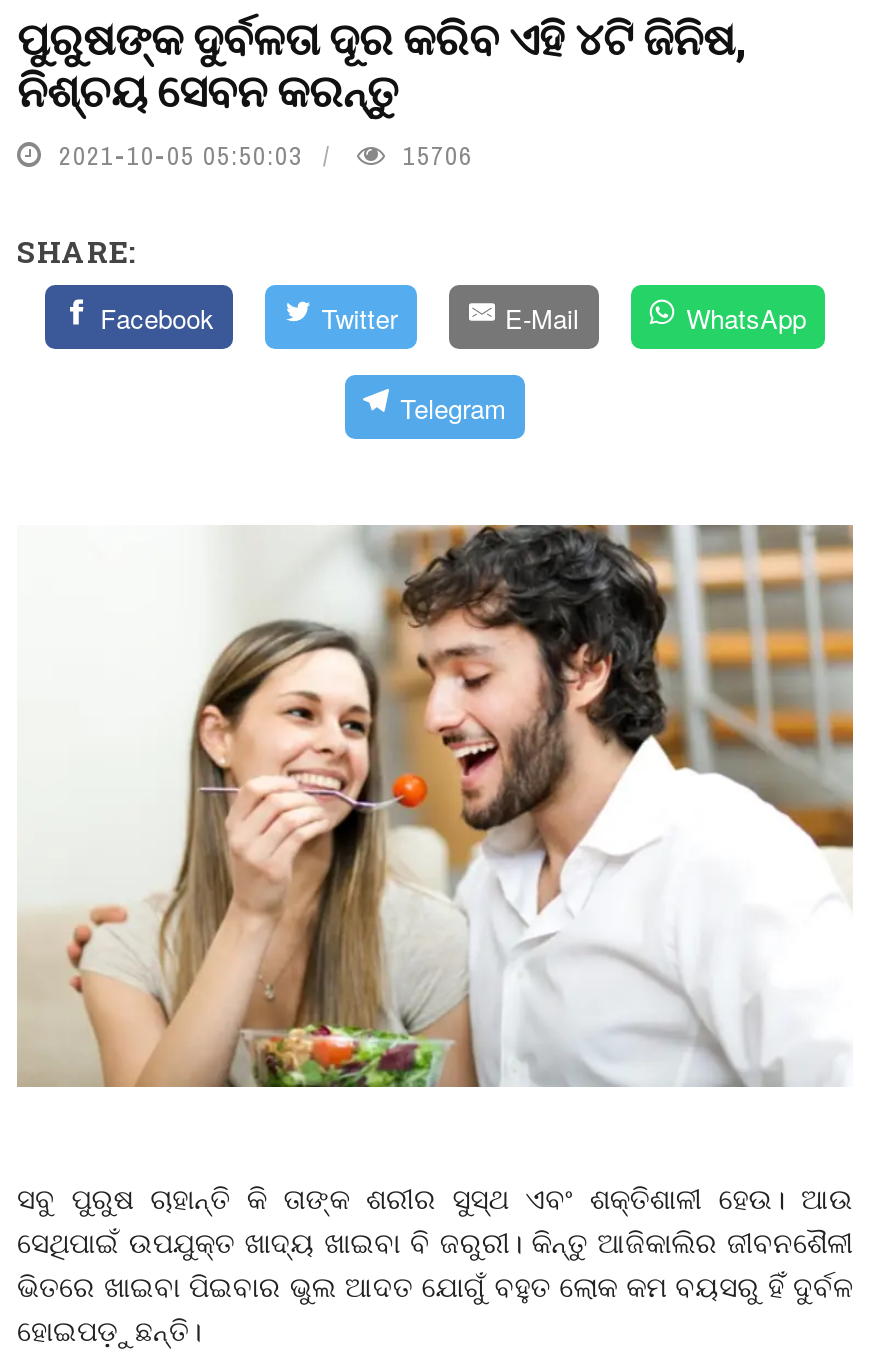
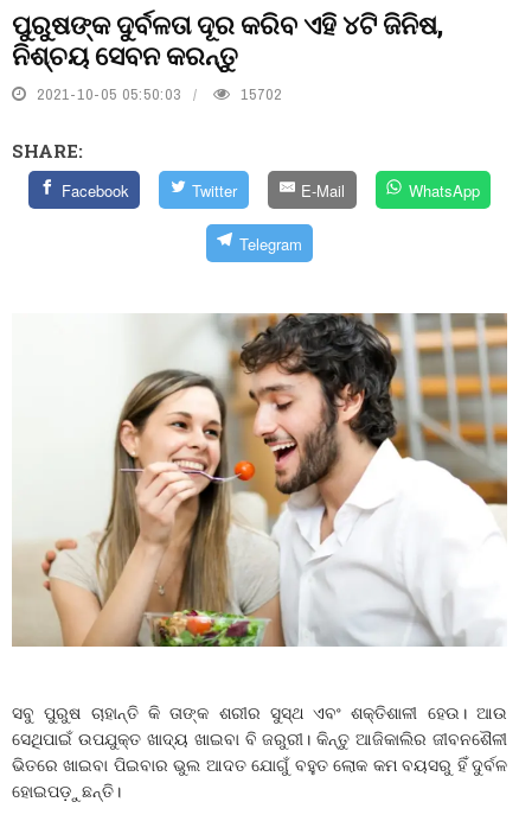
- 15706
+ 15702
